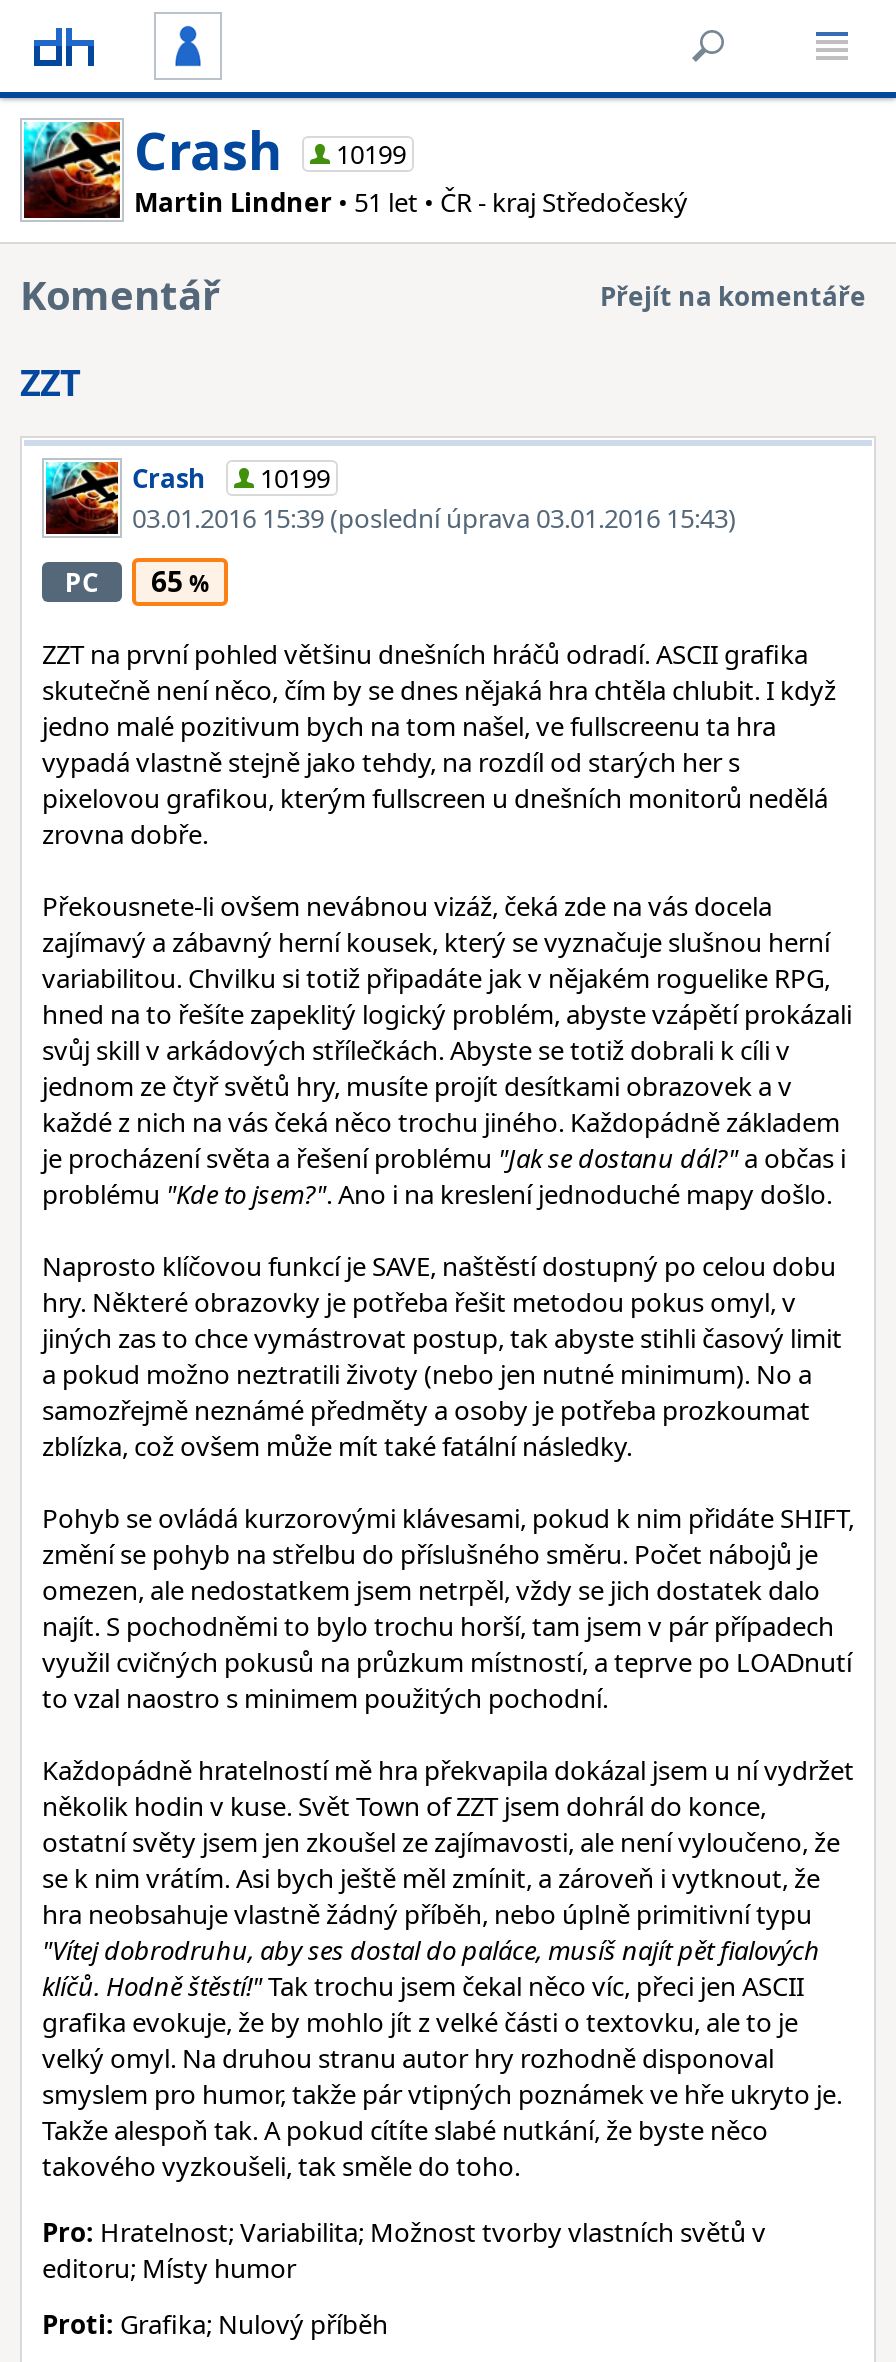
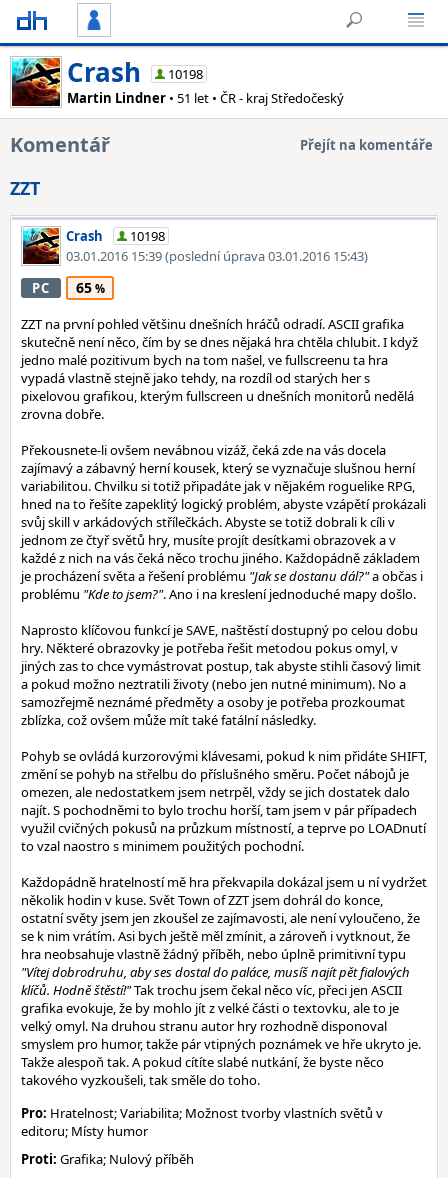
- Crash 10199
+ Crash 10198

- Crash 10199
+ Crash 10198
